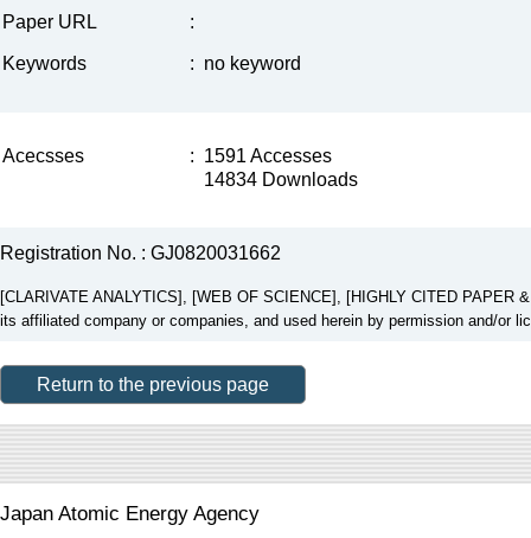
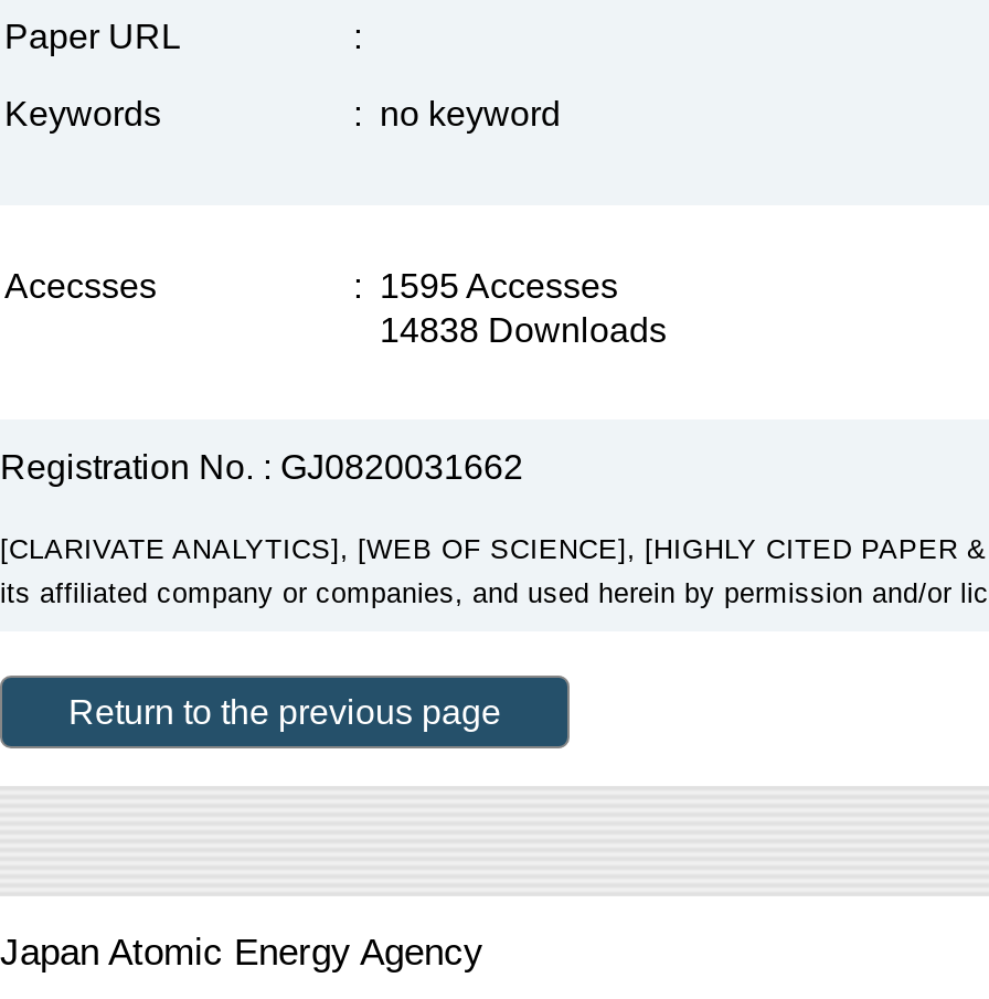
- : 1591 Accesses
+ : 1595 Accesses

- 14834 Downloads
+ 14838 Downloads
